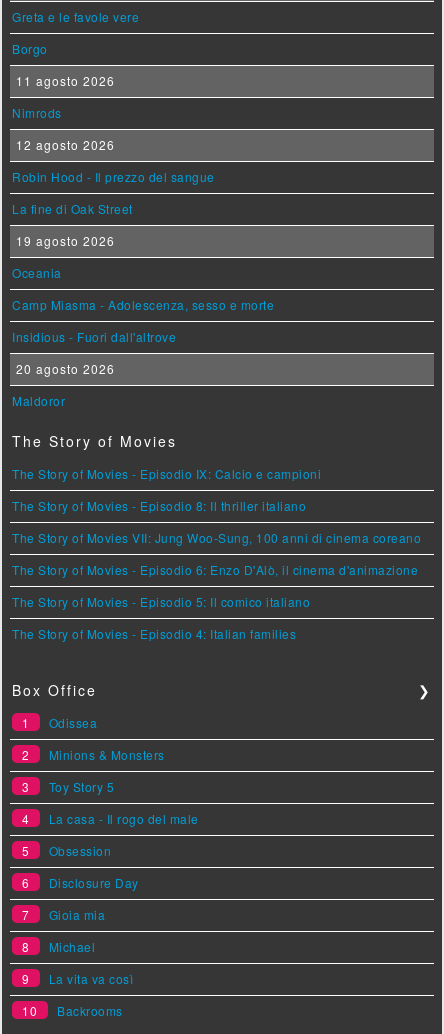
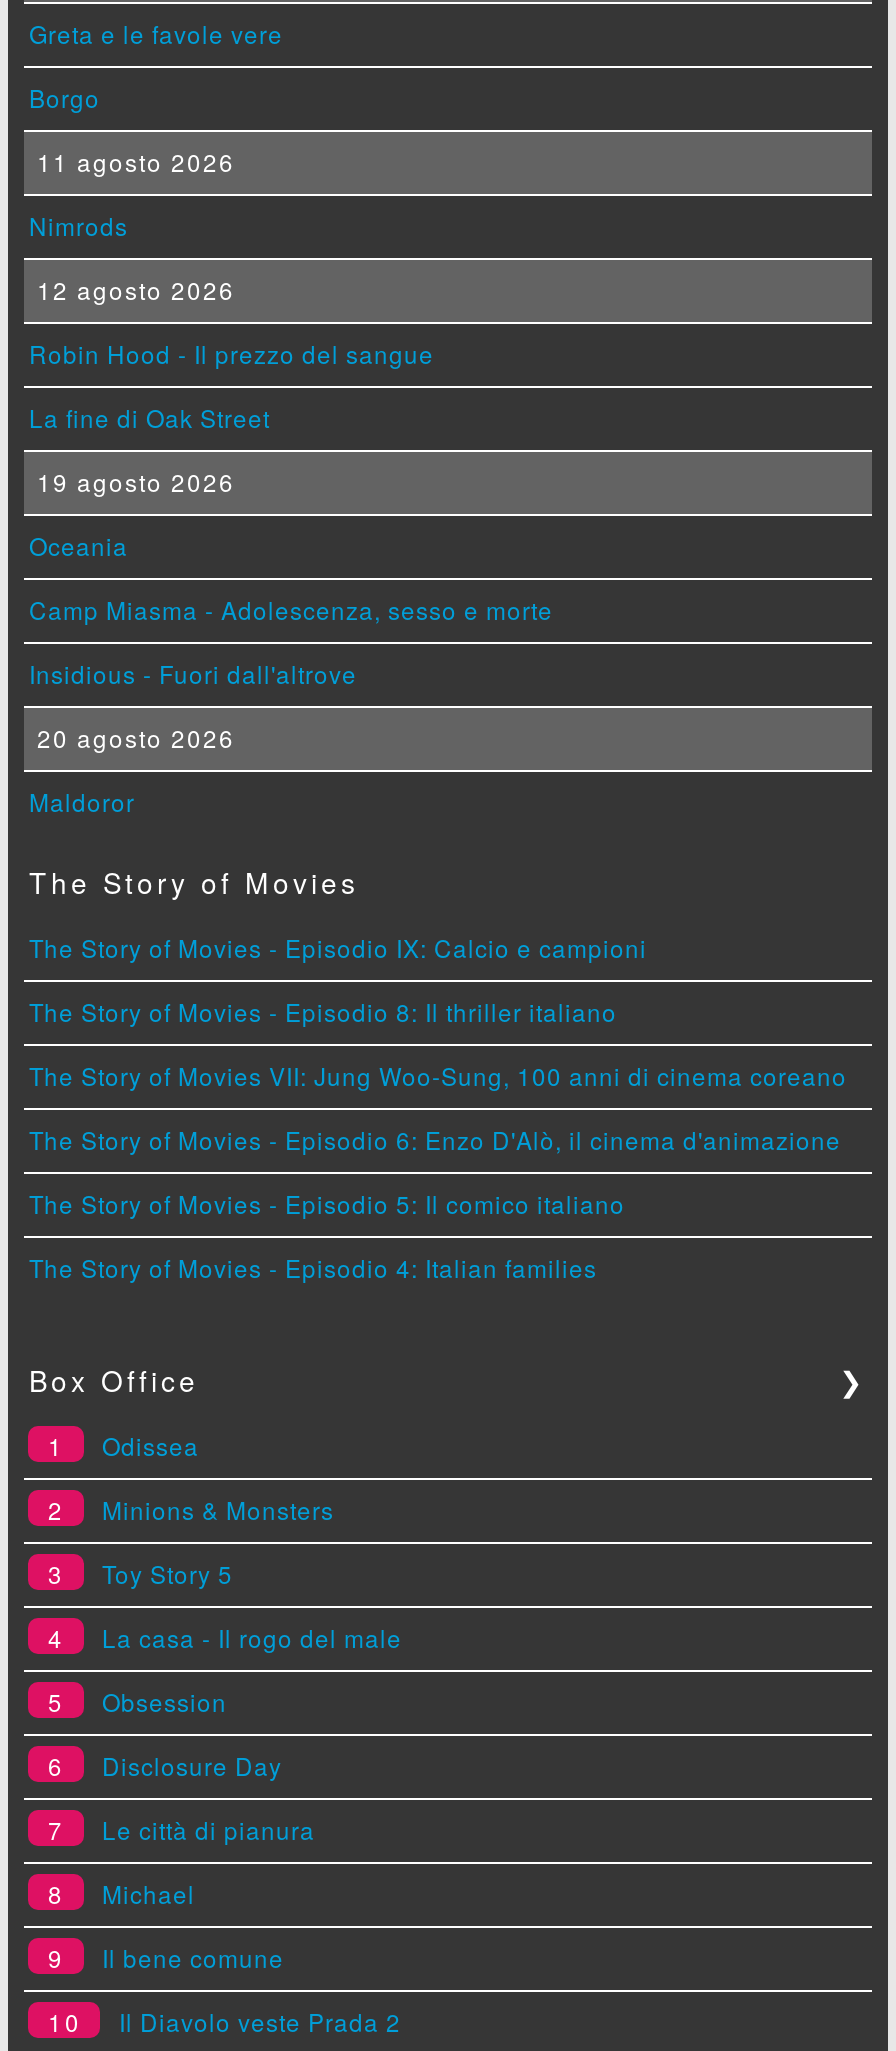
- Gioia mia
+ Le città di pianura

- La vita va così
+ Il bene comune

- Backrooms
+ Il Diavolo veste Prada 2
